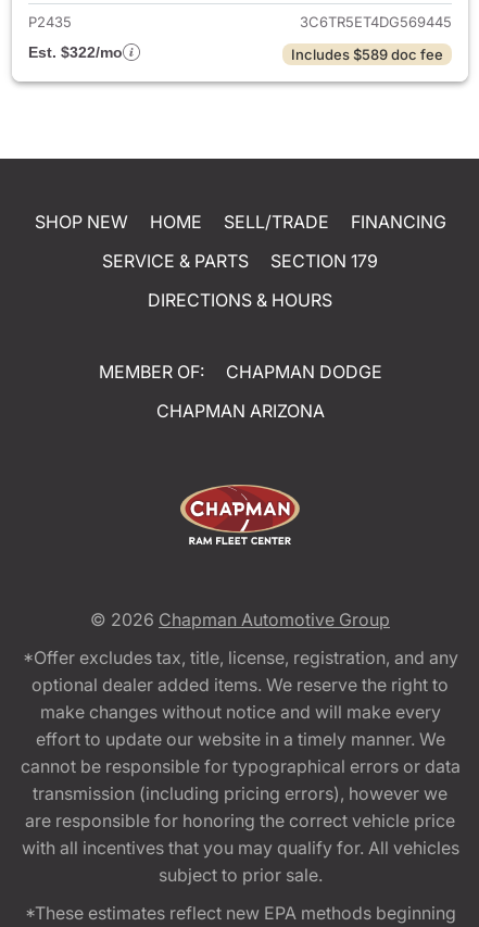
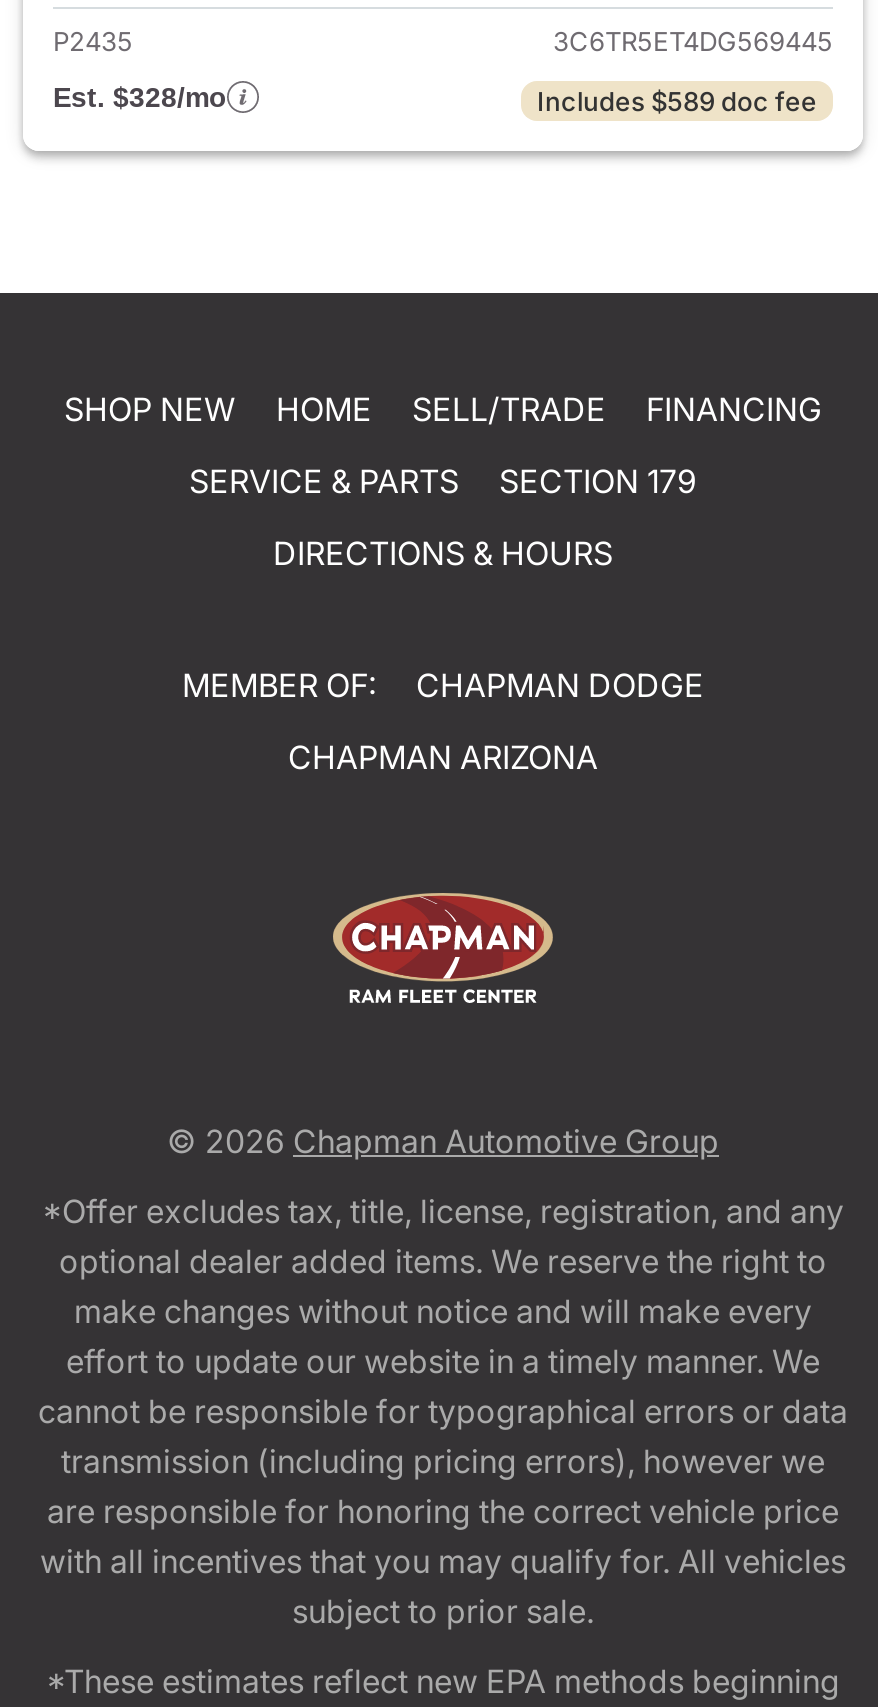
- Est. $322/mo
+ Est. $328/mo
